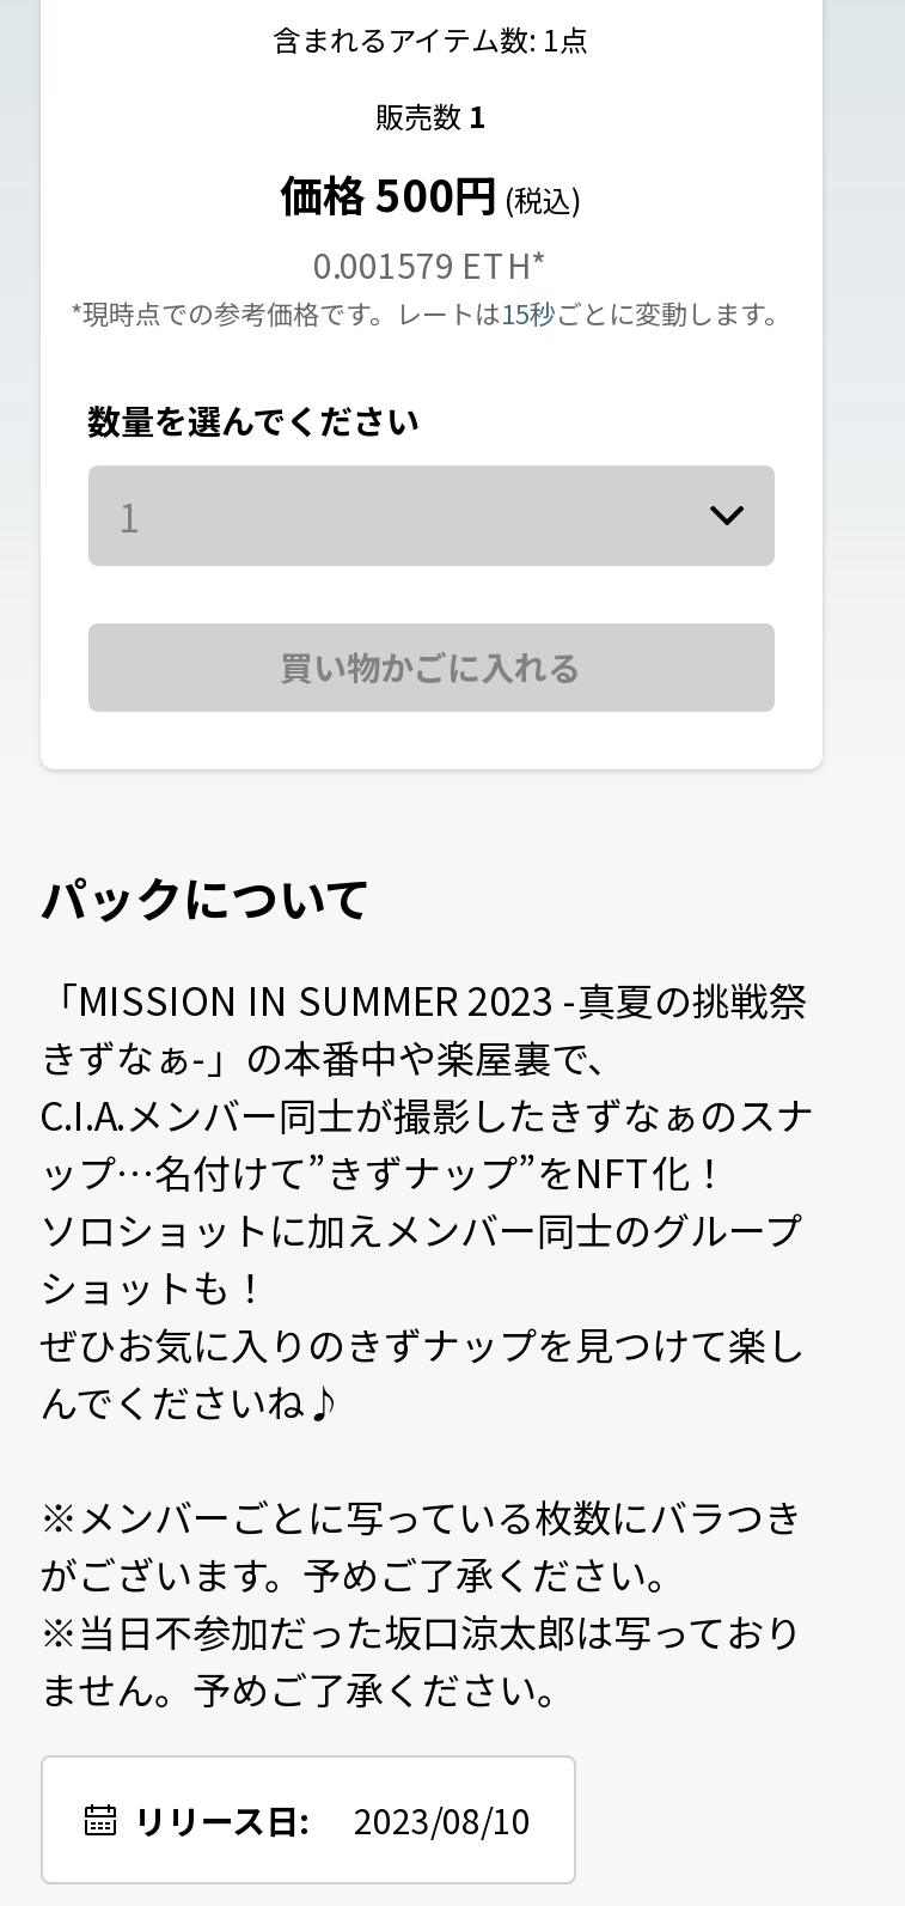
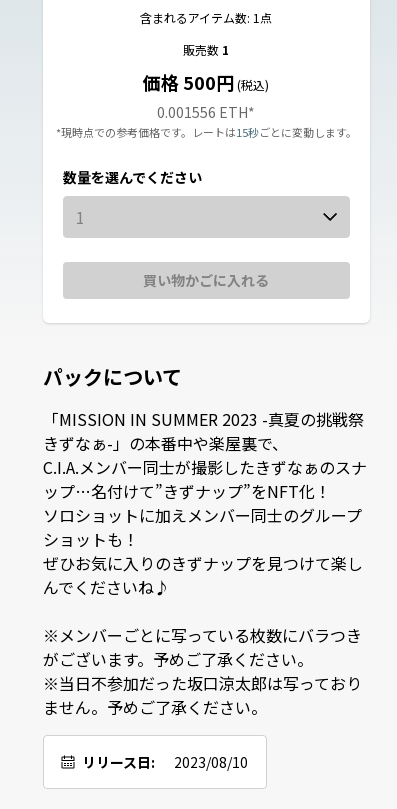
- 0.001579 ETH*
+ 0.001556 ETH*
